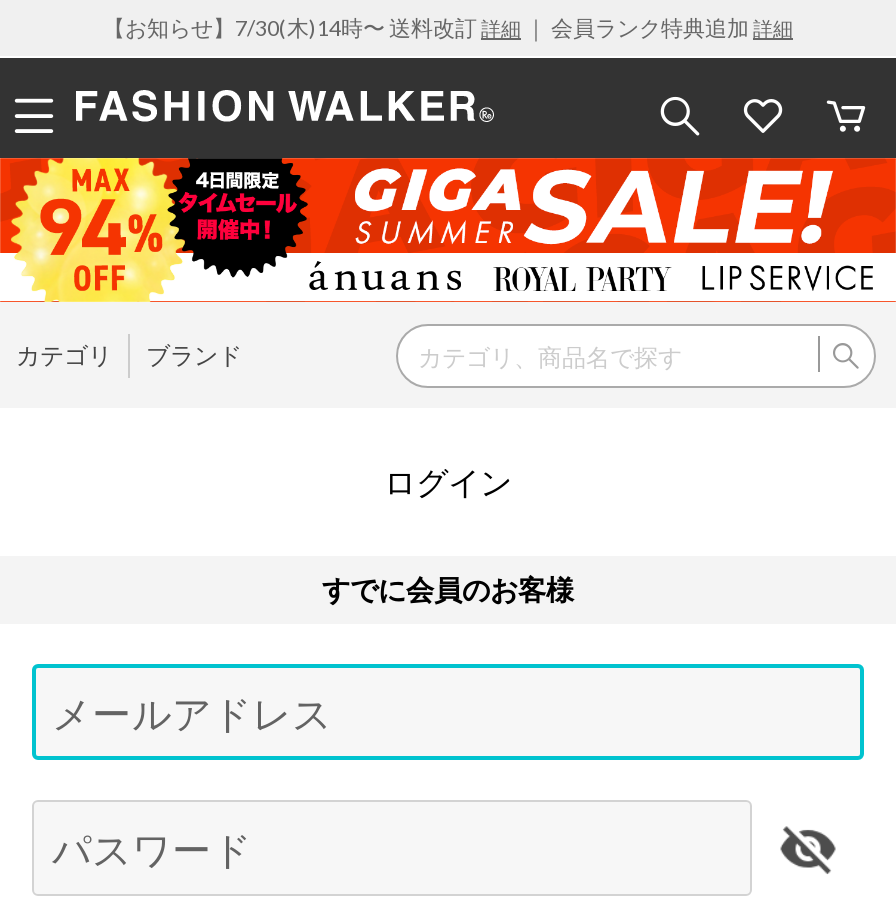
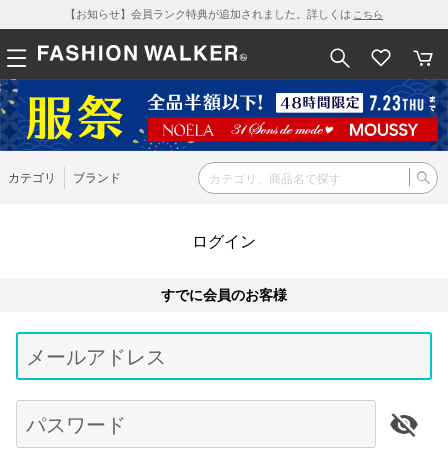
- 【お知らせ】7/30(木)14時〜 送料改訂詳細｜ 会員ランク特典追加詳細
+ 【お知らせ】会員ランク特典が追加されました。詳しくはこちら

- [image]
+ [image]
